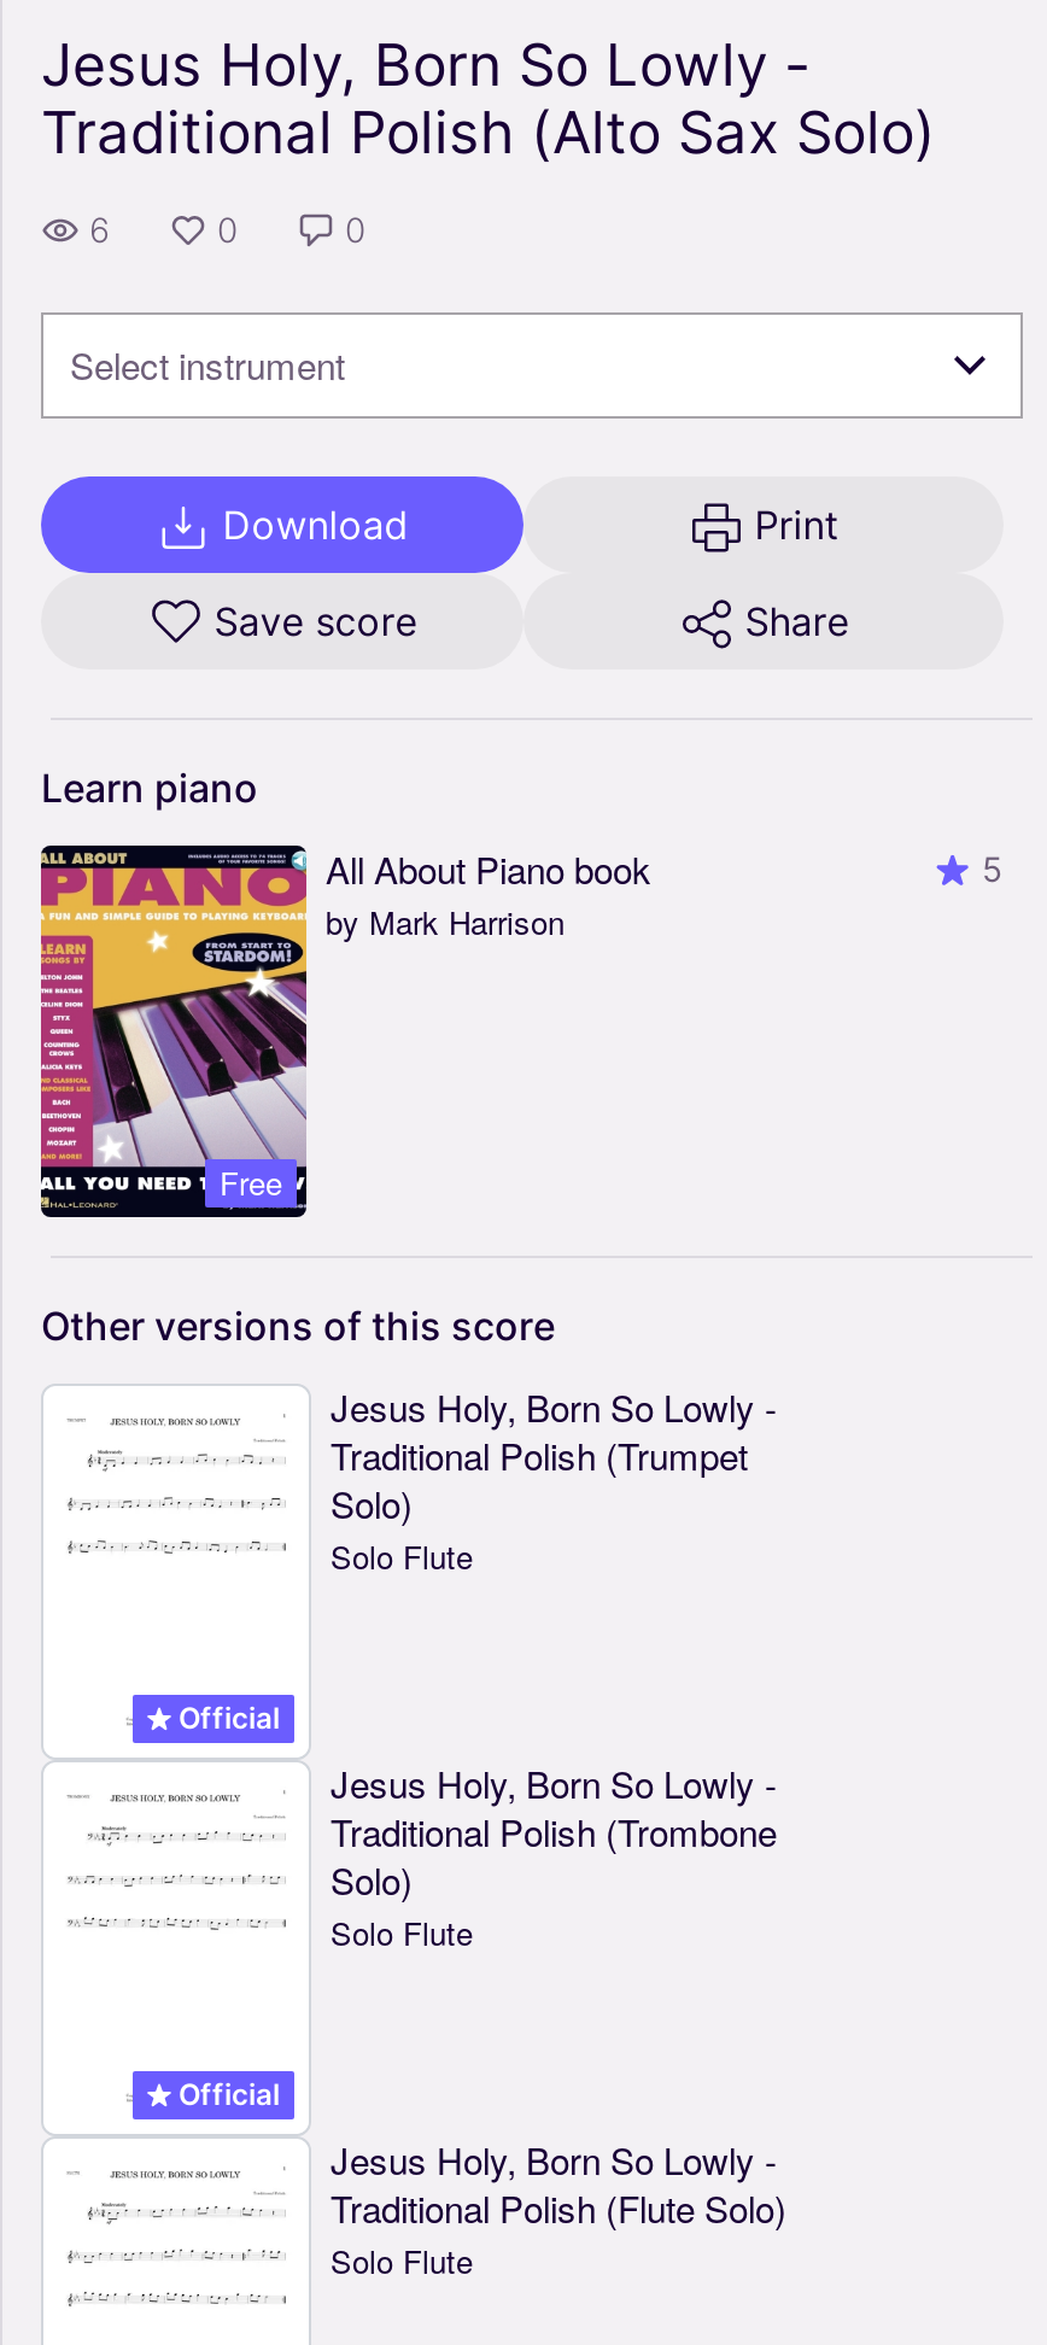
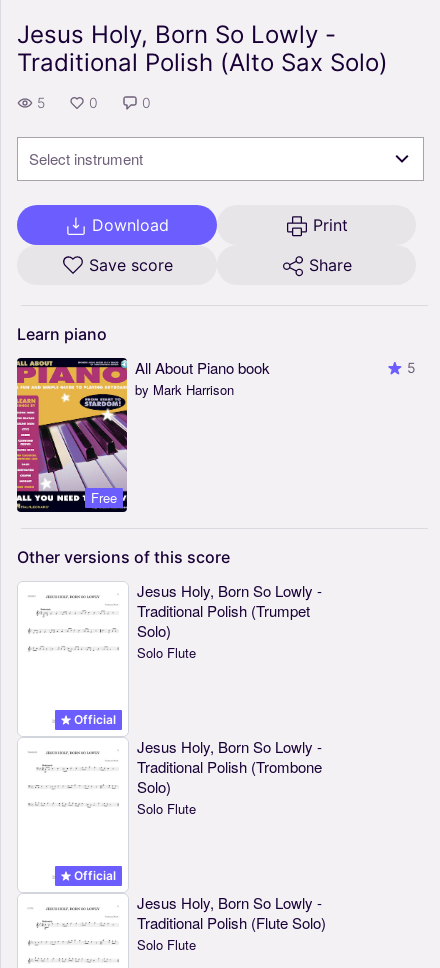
- 6
+ 5
